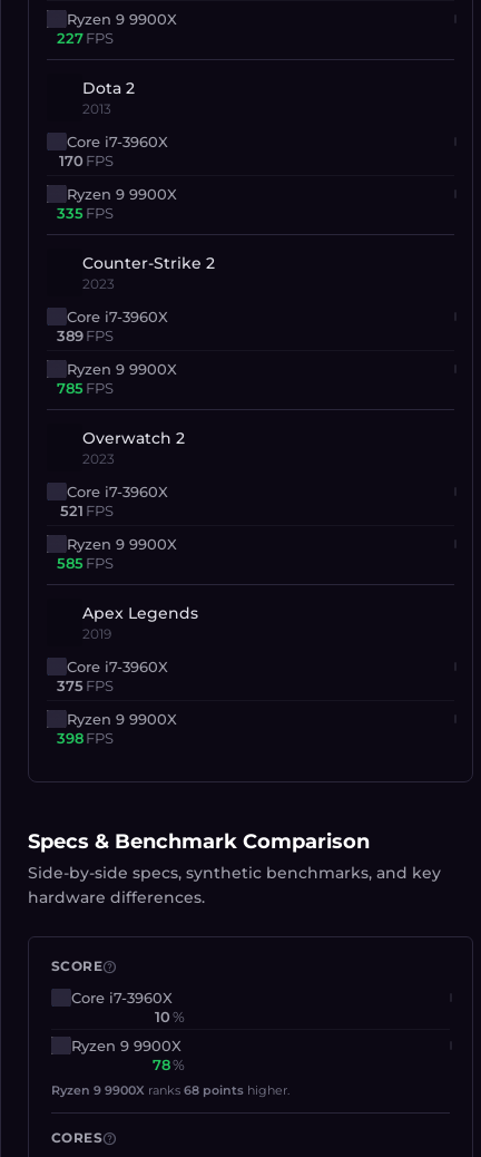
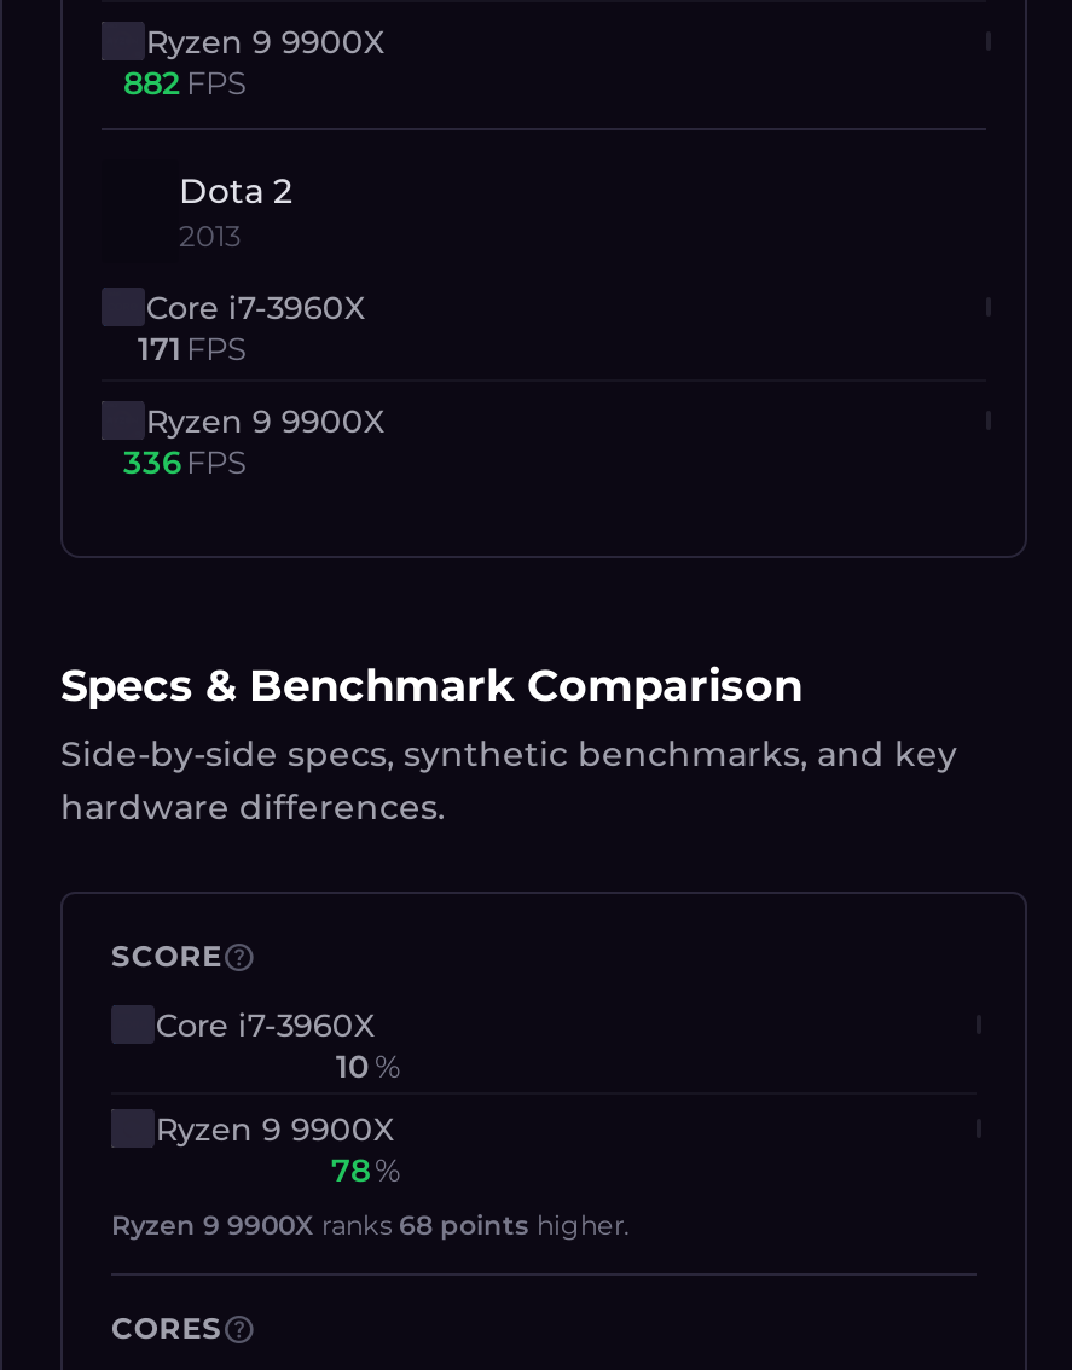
- 227 FPS
+ 882 FPS

- 170 FPS
+ 171 FPS

- 335 FPS
- Counter-Strike 2
- 2023
- Core i7-3960X
- 389 FPS
- Ryzen 9 9900X
- 785 FPS
- Overwatch 2
- 2023
- Core i7-3960X
- 521 FPS
- Ryzen 9 9900X
- 585 FPS
- Apex Legends
- 2019
- Core i7-3960X
- 375 FPS
- Ryzen 9 9900X
- 398 FPS
+ 336 FPS
